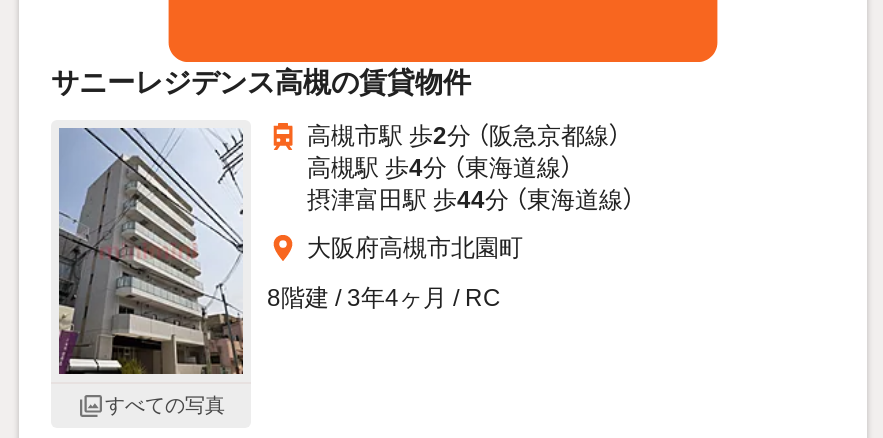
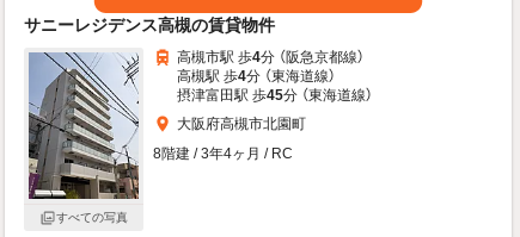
- 高槻市駅 歩2分 （阪急京都線）
+ 高槻市駅 歩4分 （阪急京都線）

- 摂津富田駅 歩44分 （東海道線）
+ 摂津富田駅 歩45分 （東海道線）
